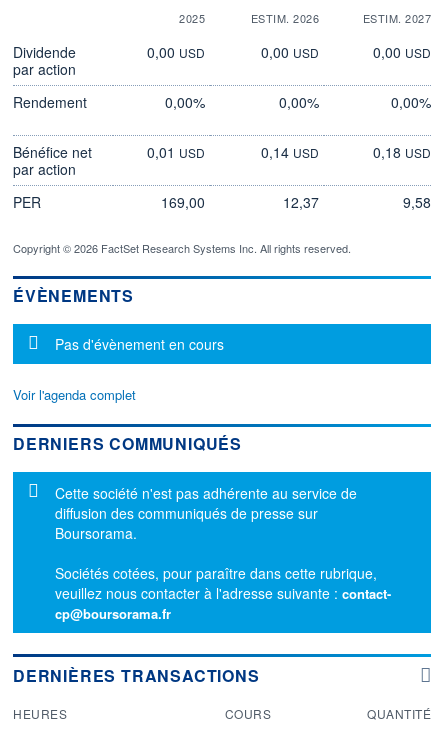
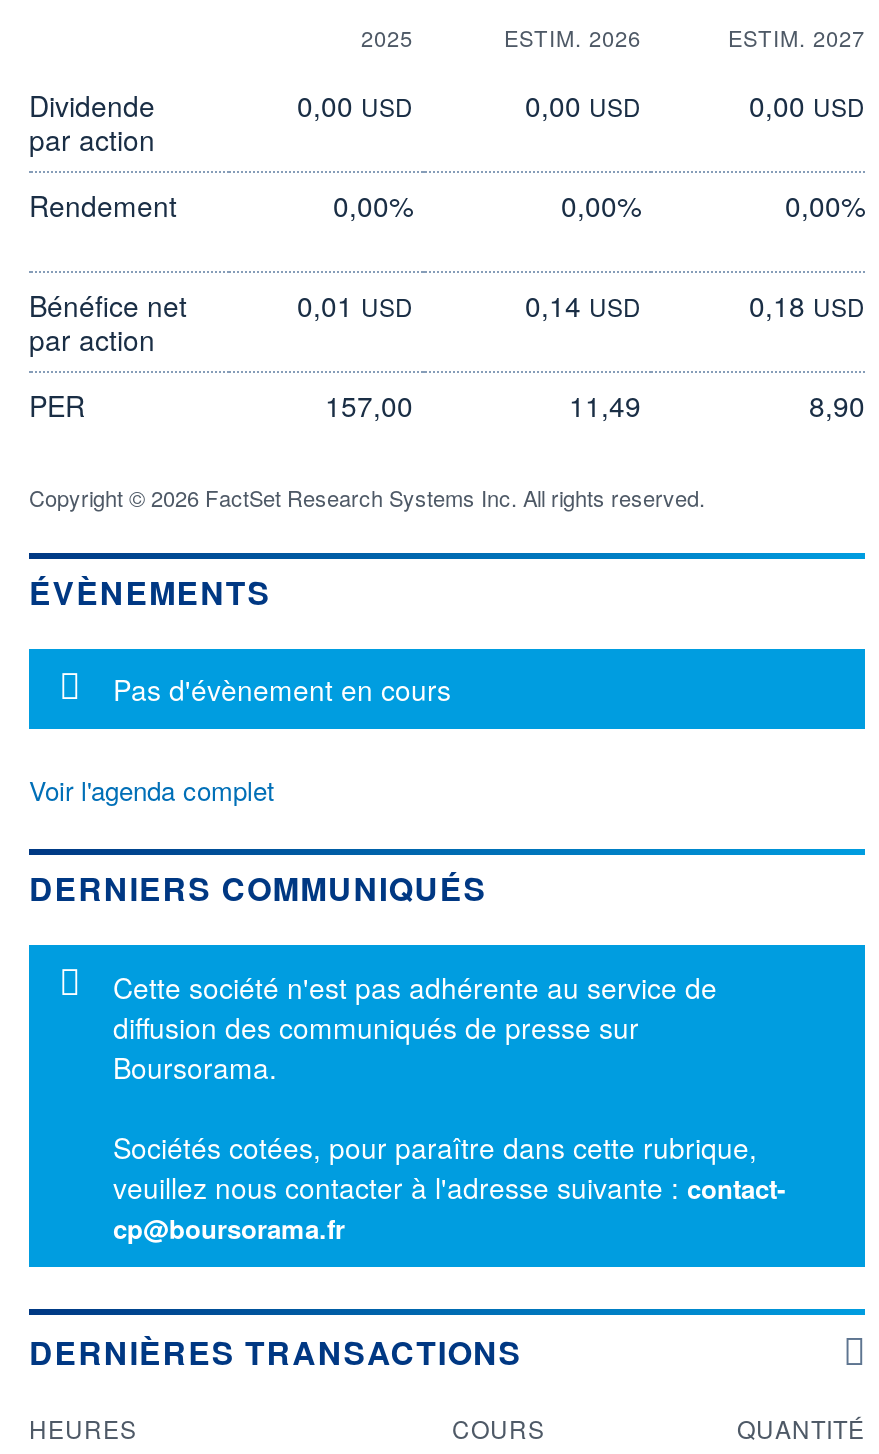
- 169,00
+ 157,00

- 12,37
+ 11,49

- 9,58
+ 8,90
